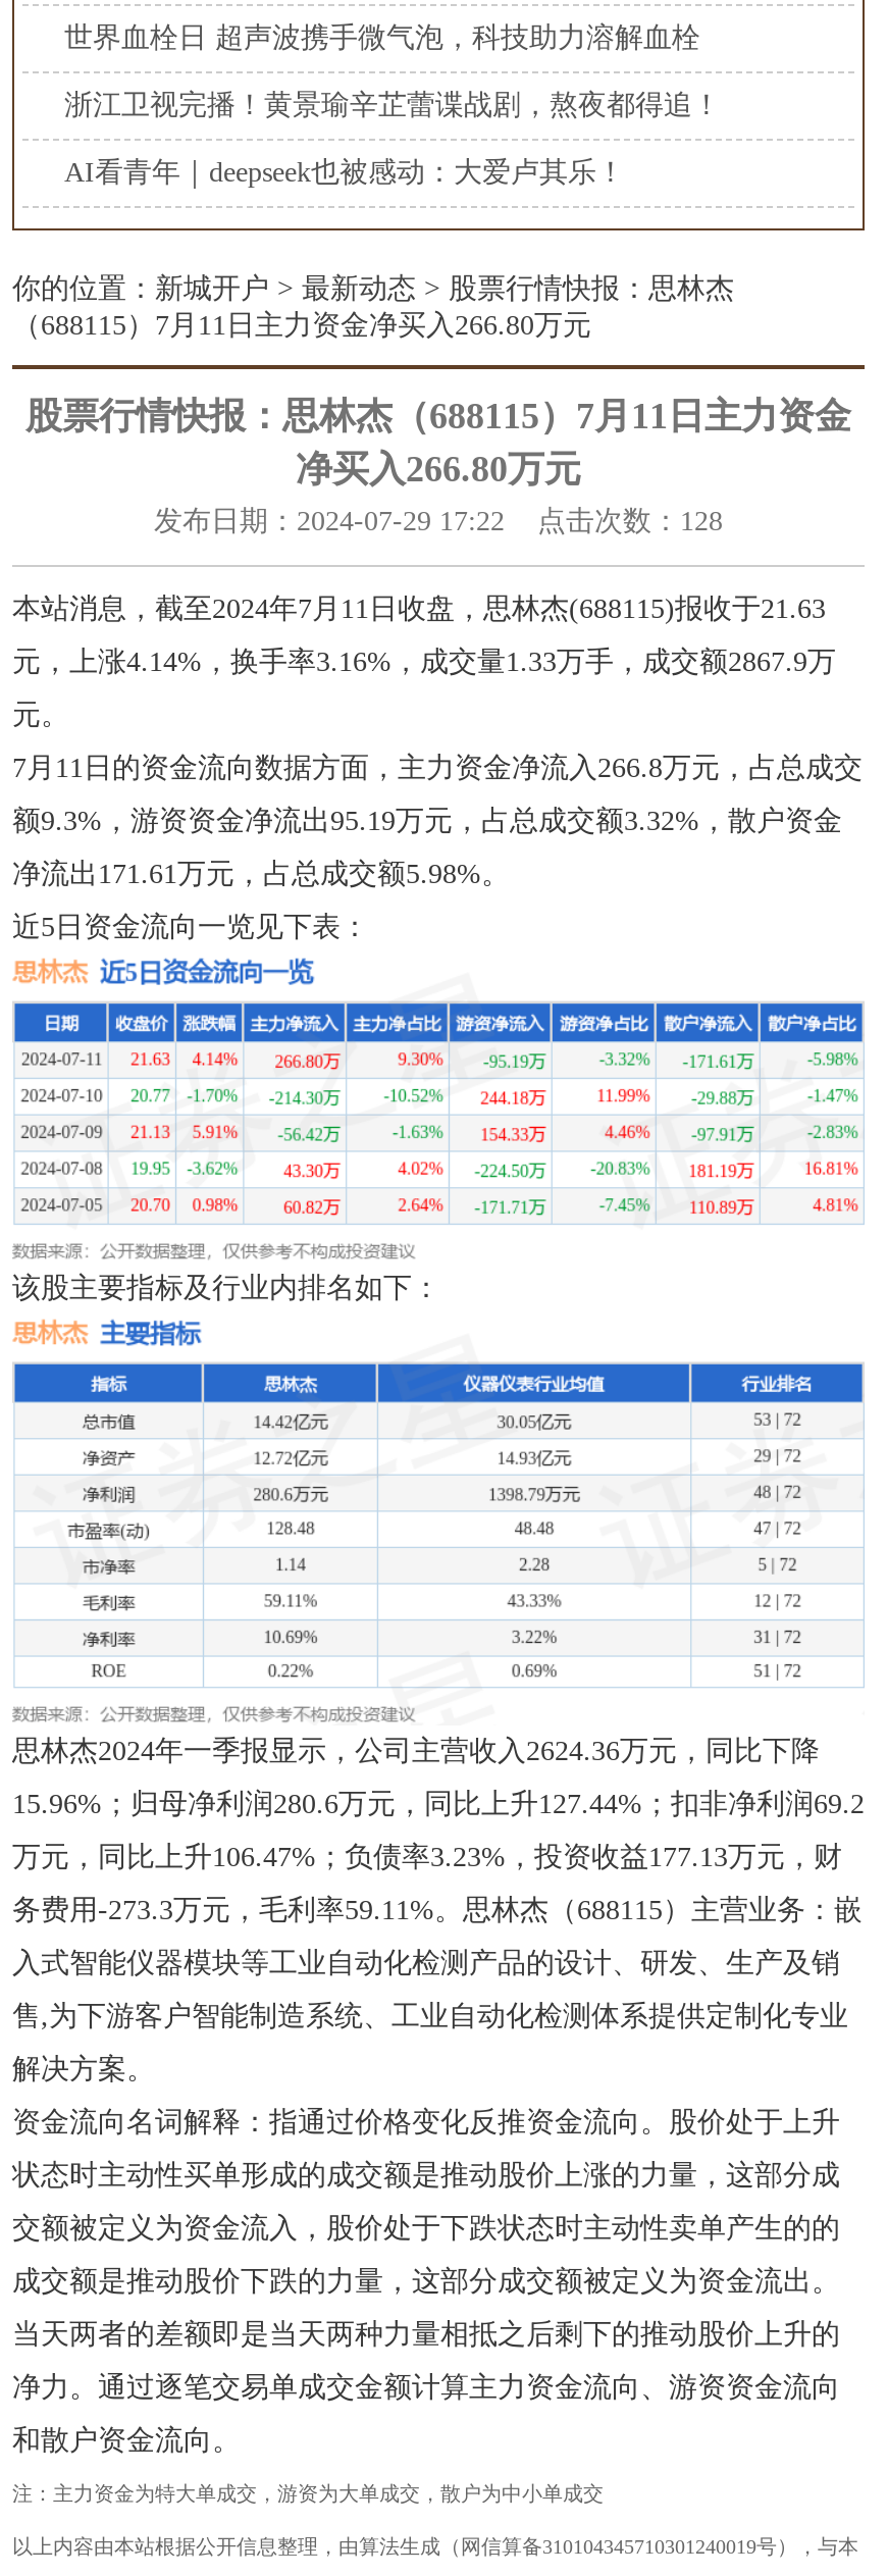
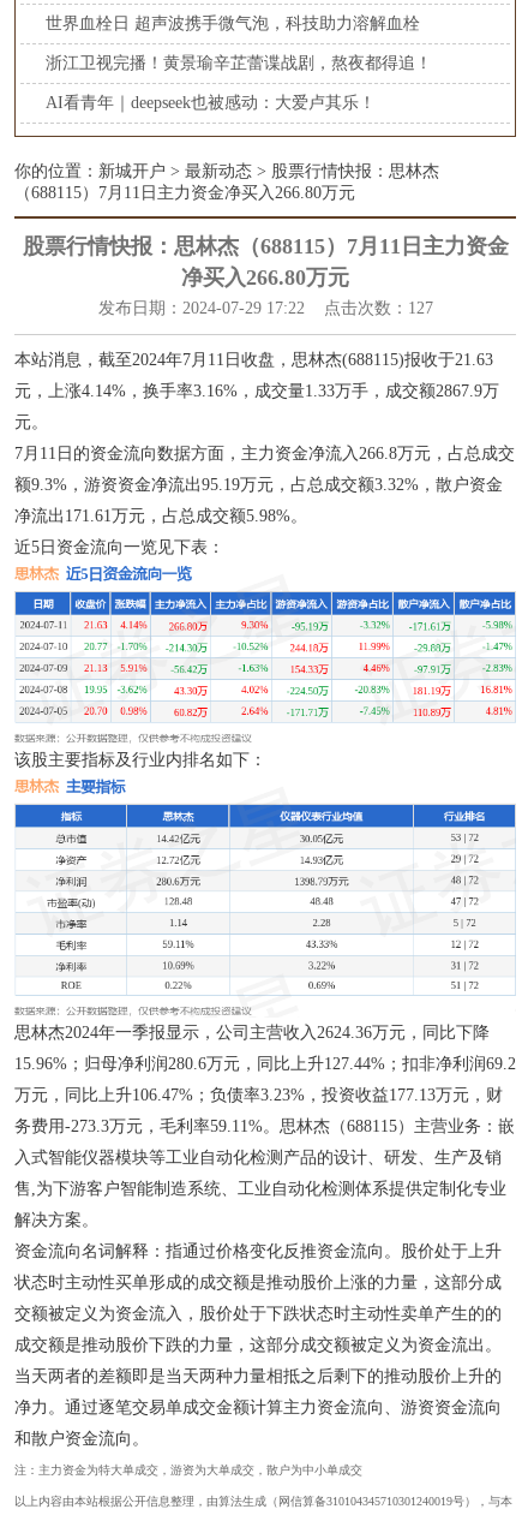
- 发布日期：2024-07-29 17:22 点击次数：128
+ 发布日期：2024-07-29 17:22 点击次数：127
